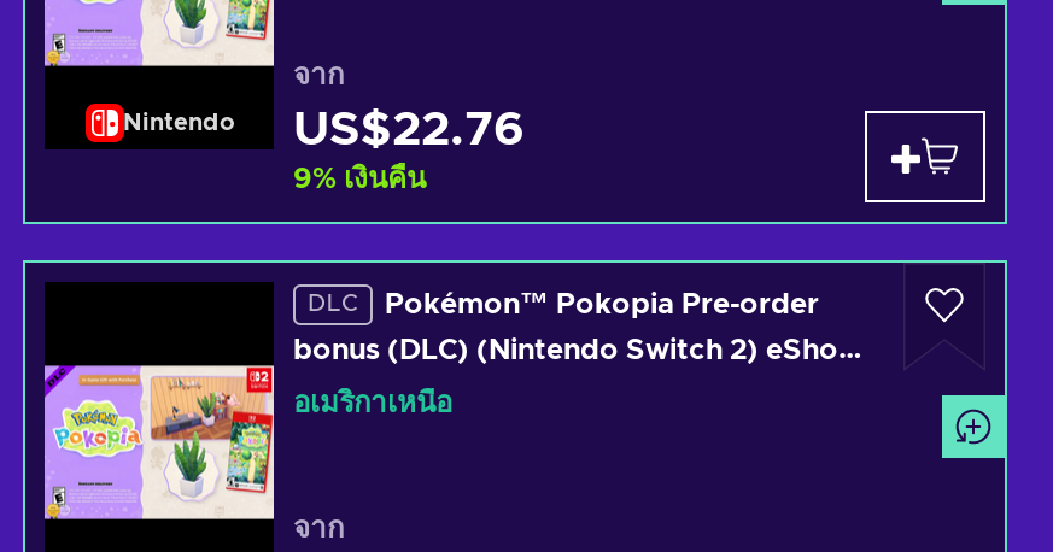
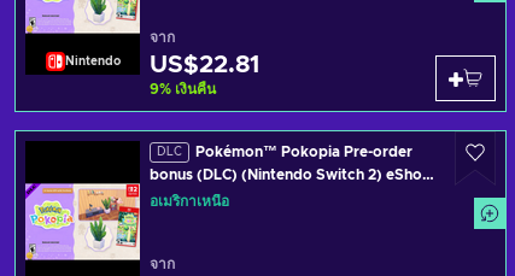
- US$22.76
+ US$22.81
